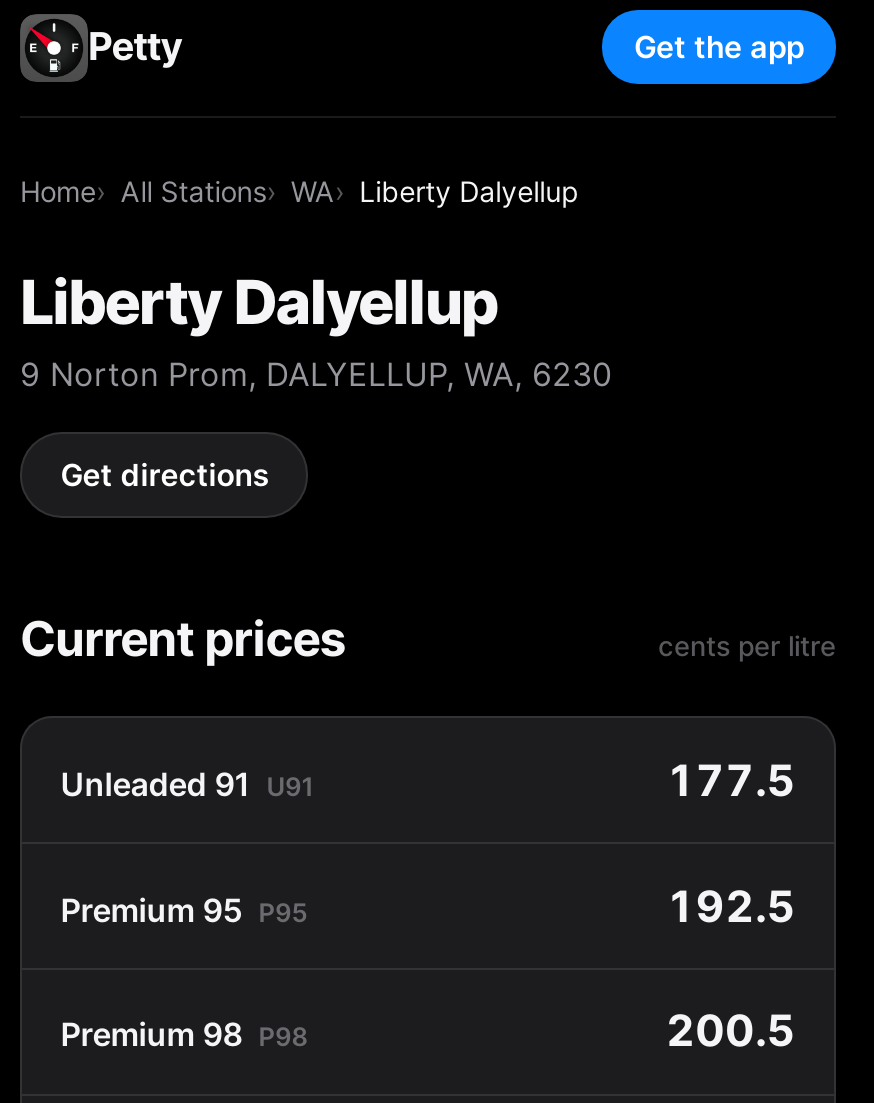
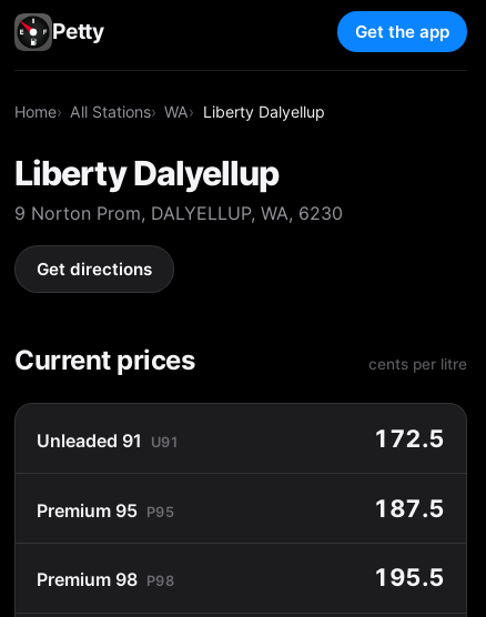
- 177.5
+ 172.5

- 192.5
+ 187.5

- 200.5
+ 195.5
